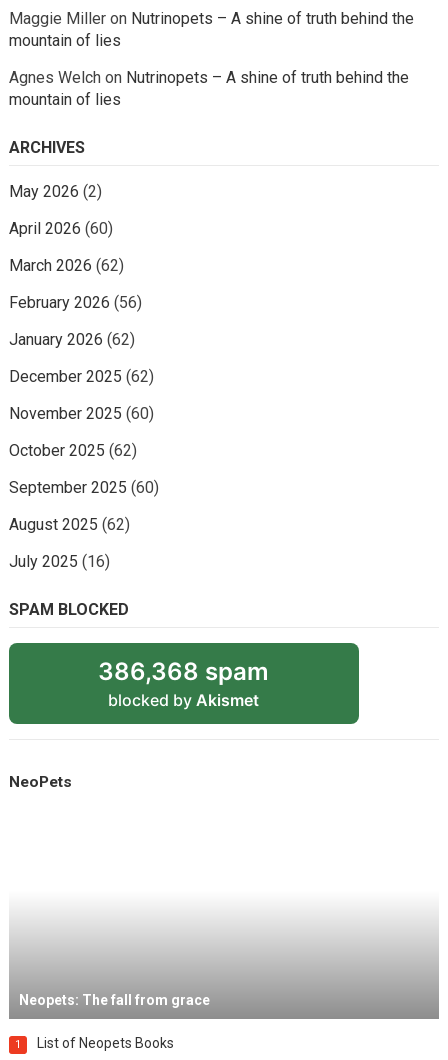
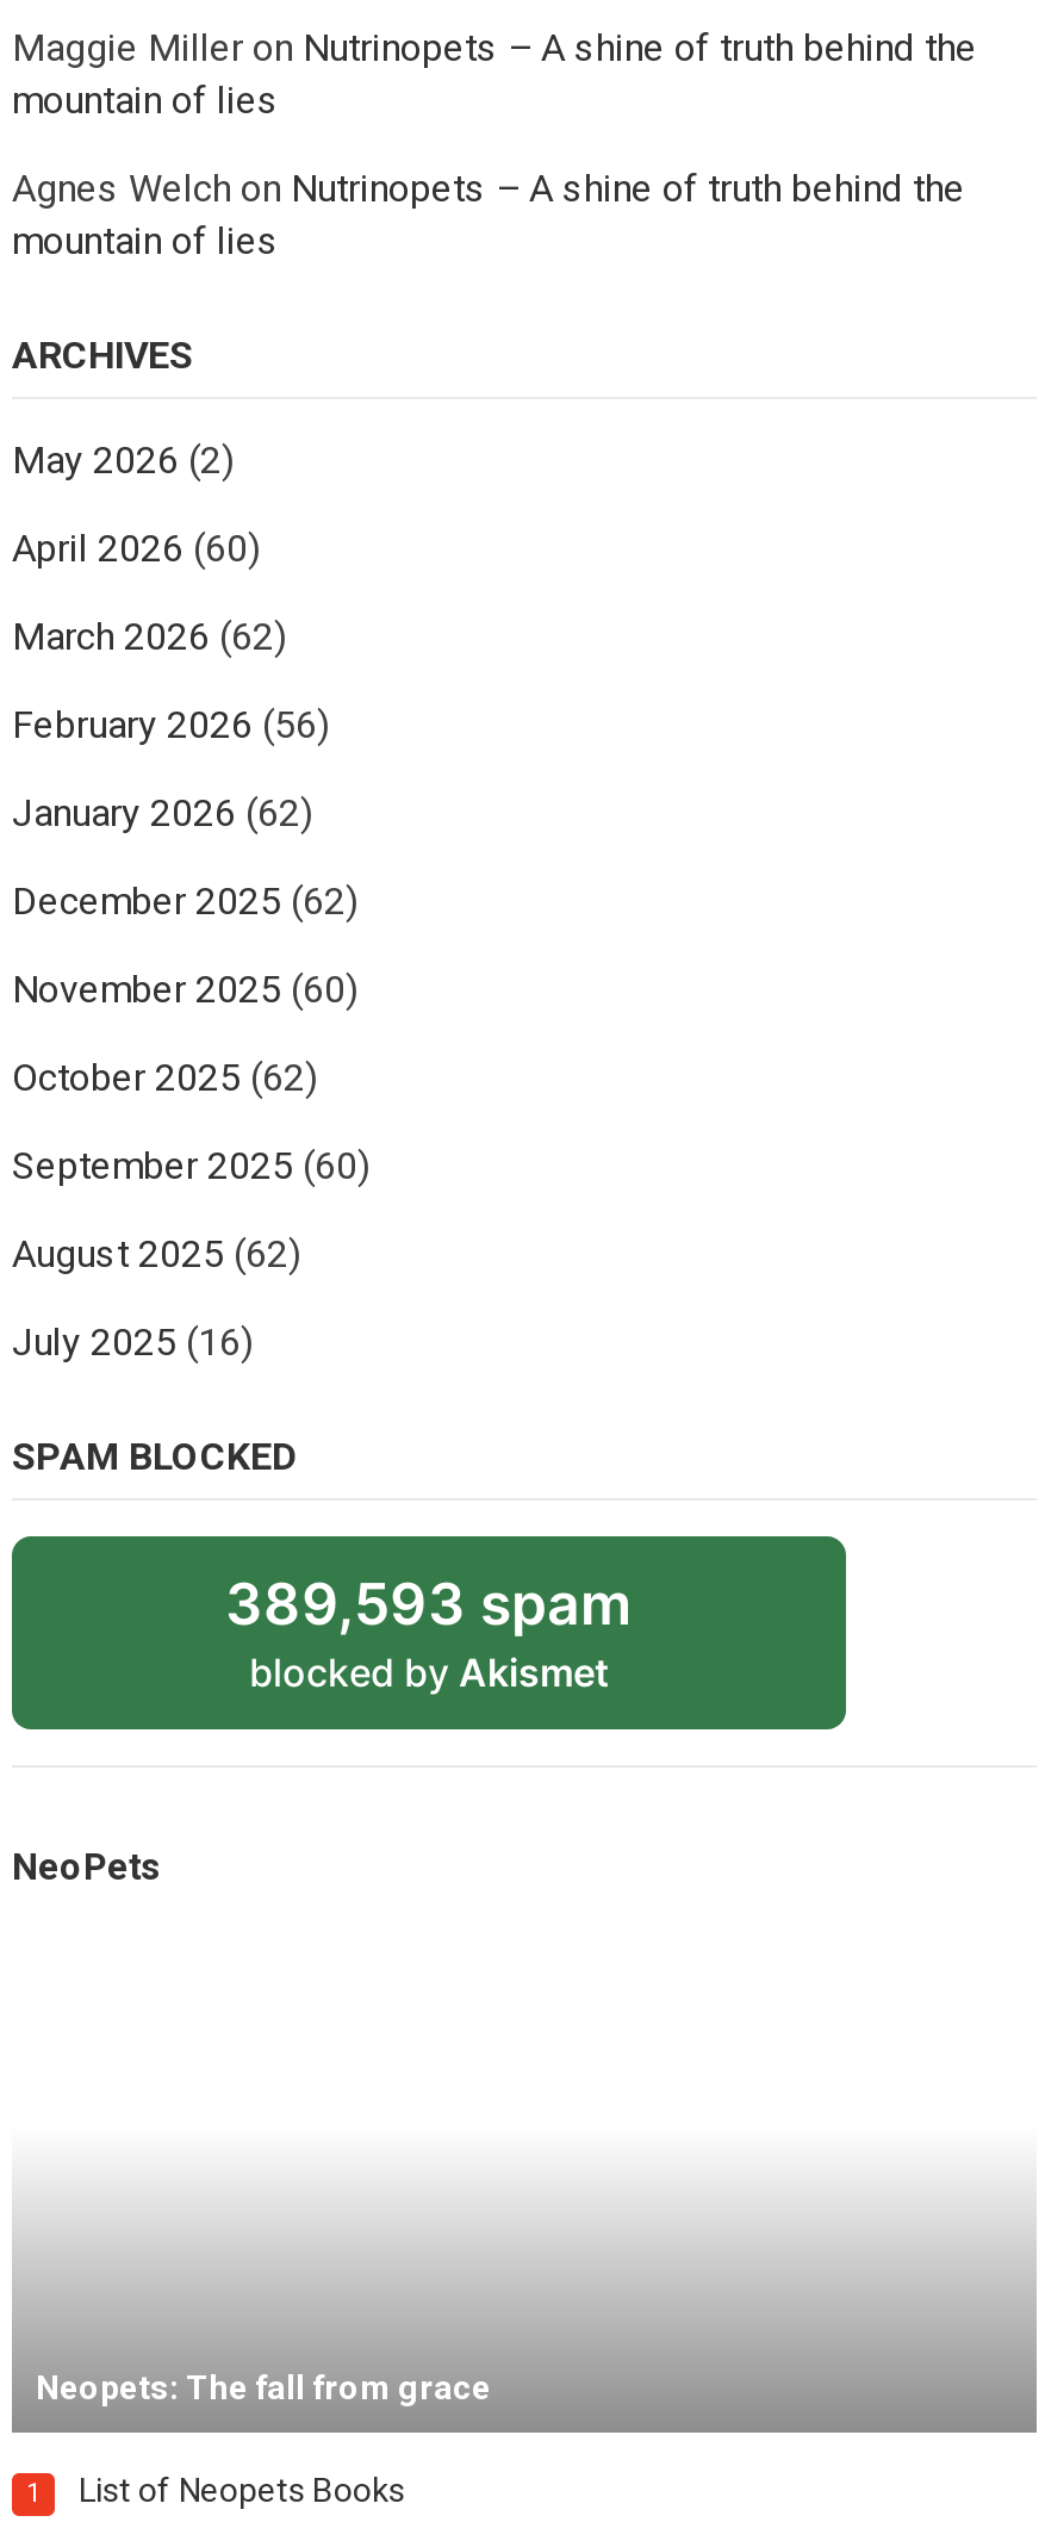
- 386,368 spam
+ 389,593 spam
